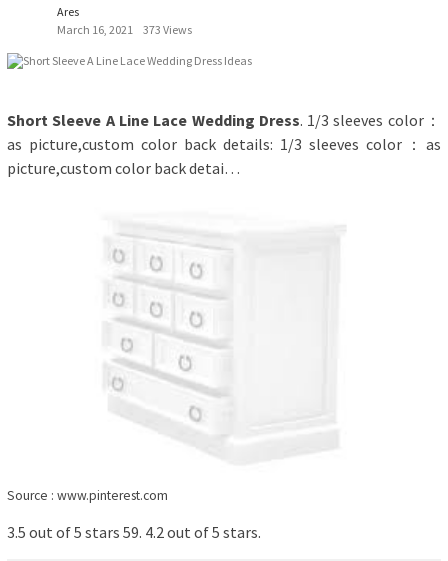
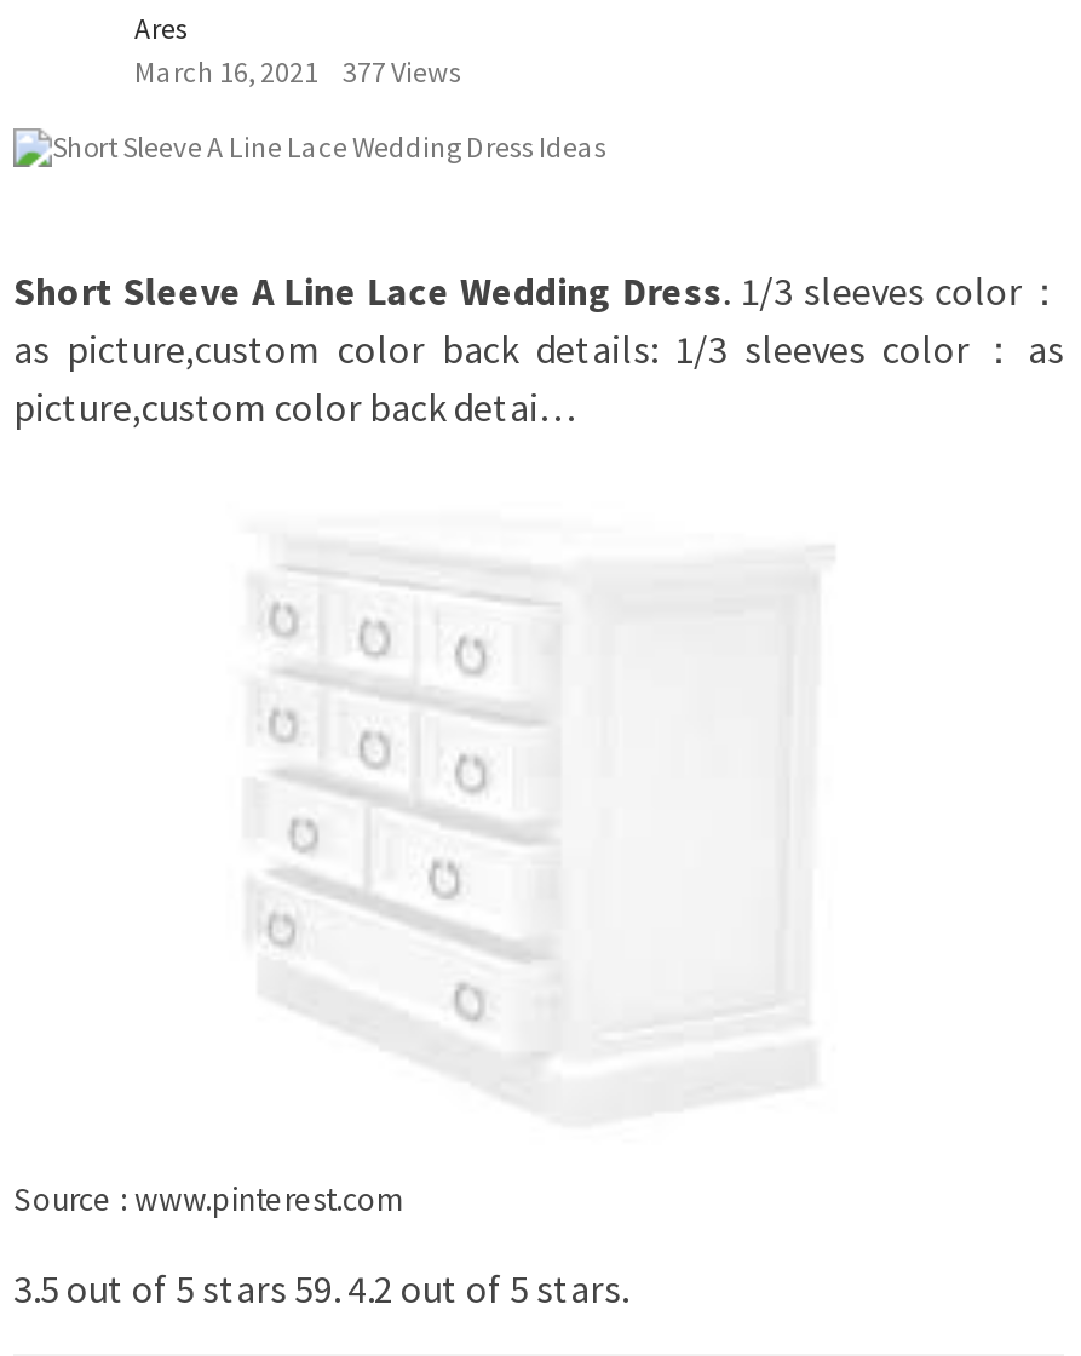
- March 16, 2021 373 Views
+ March 16, 2021 377 Views
